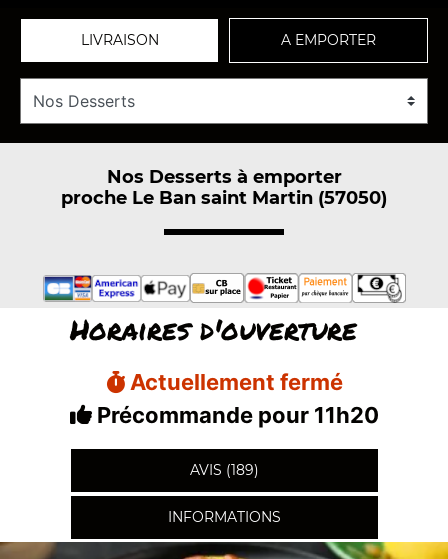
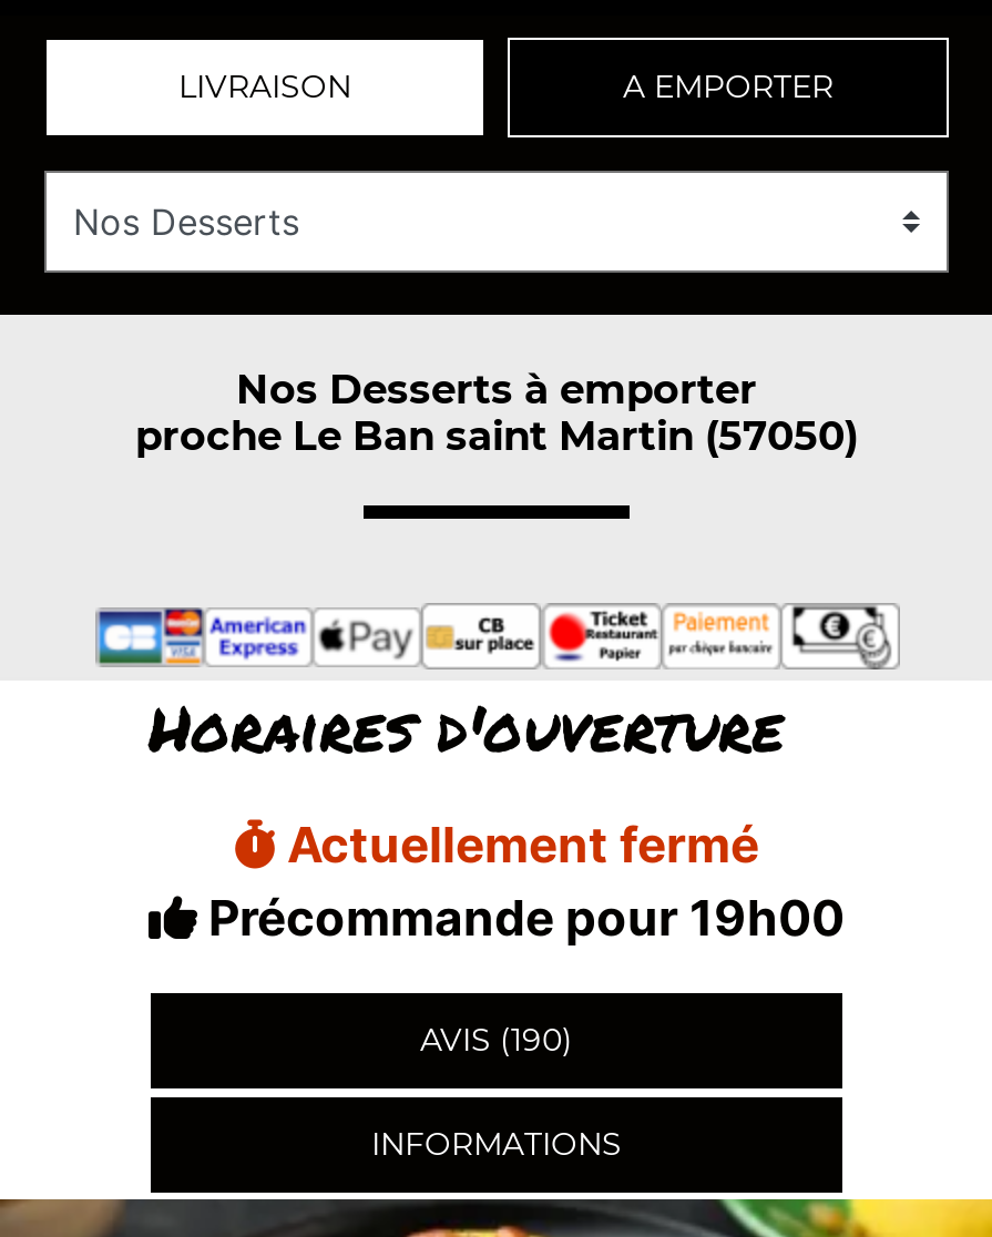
- Précommande pour 11h20
+ Précommande pour 19h00

- AVIS (189)
+ AVIS (190)
